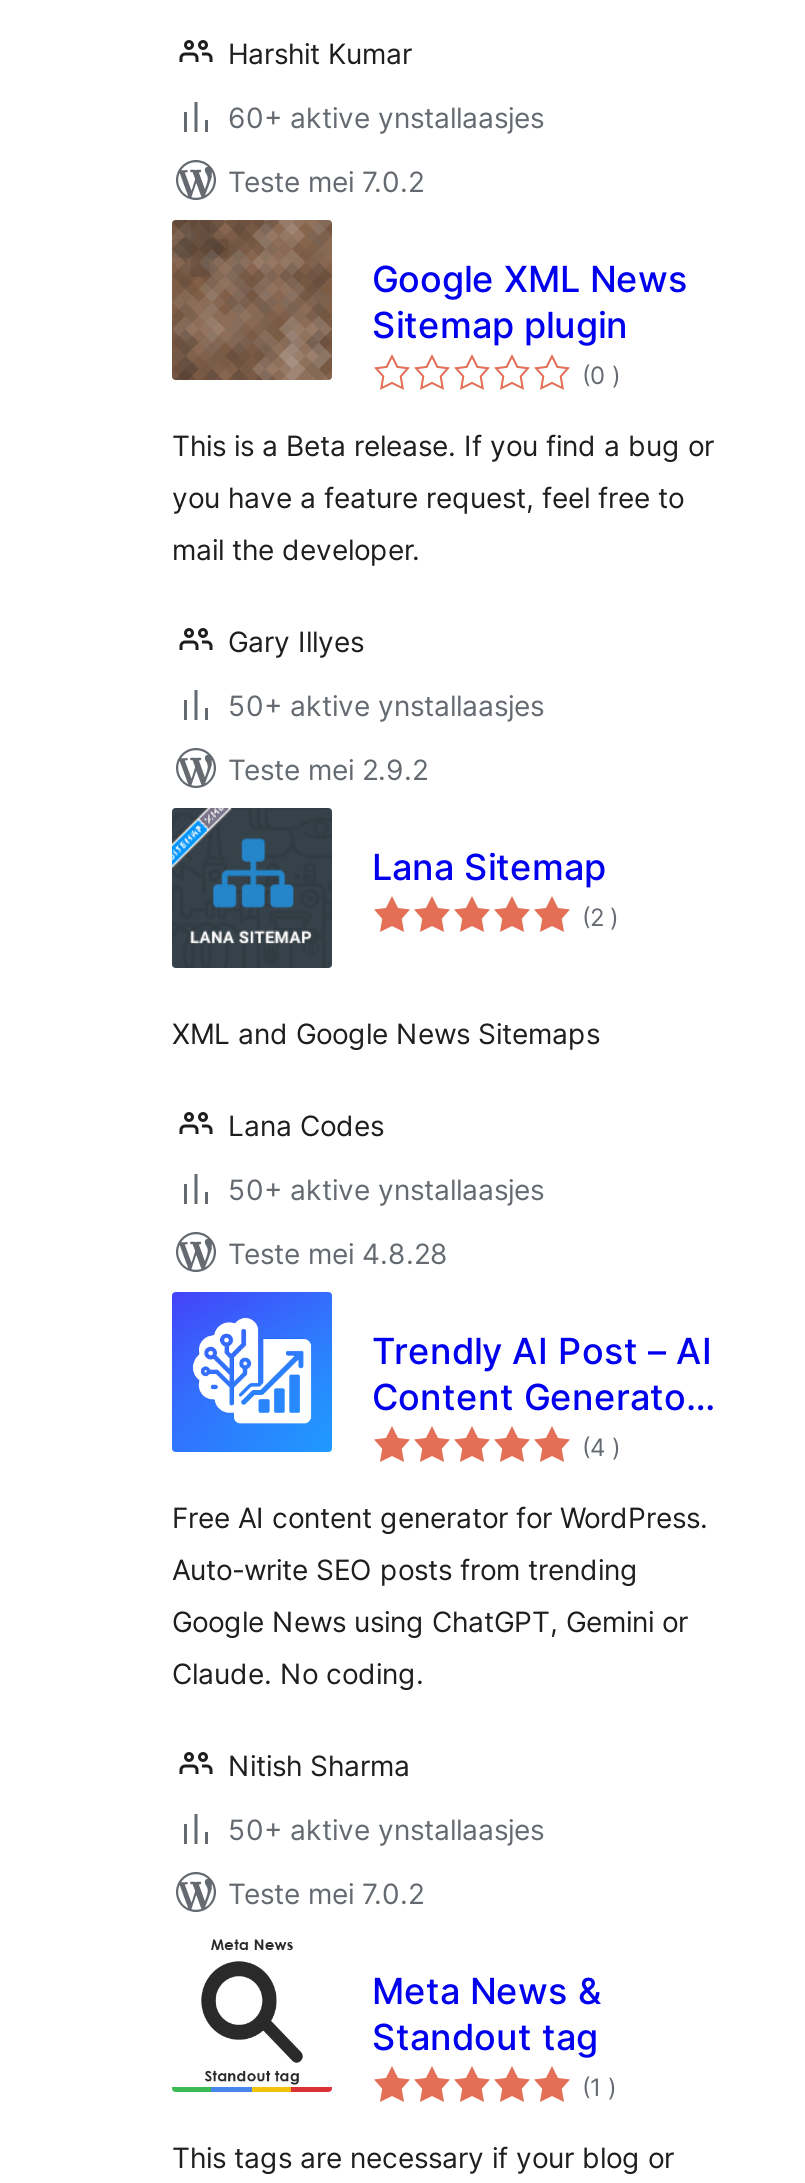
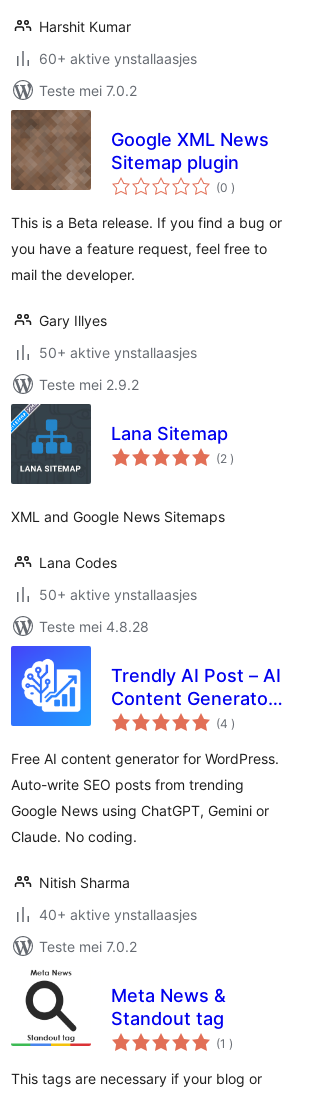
- 50+ aktive ynstallaasjes
+ 40+ aktive ynstallaasjes
